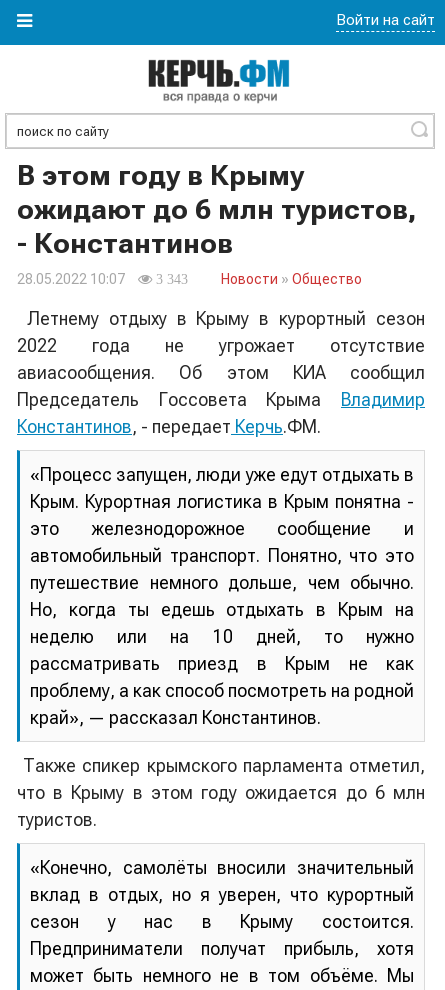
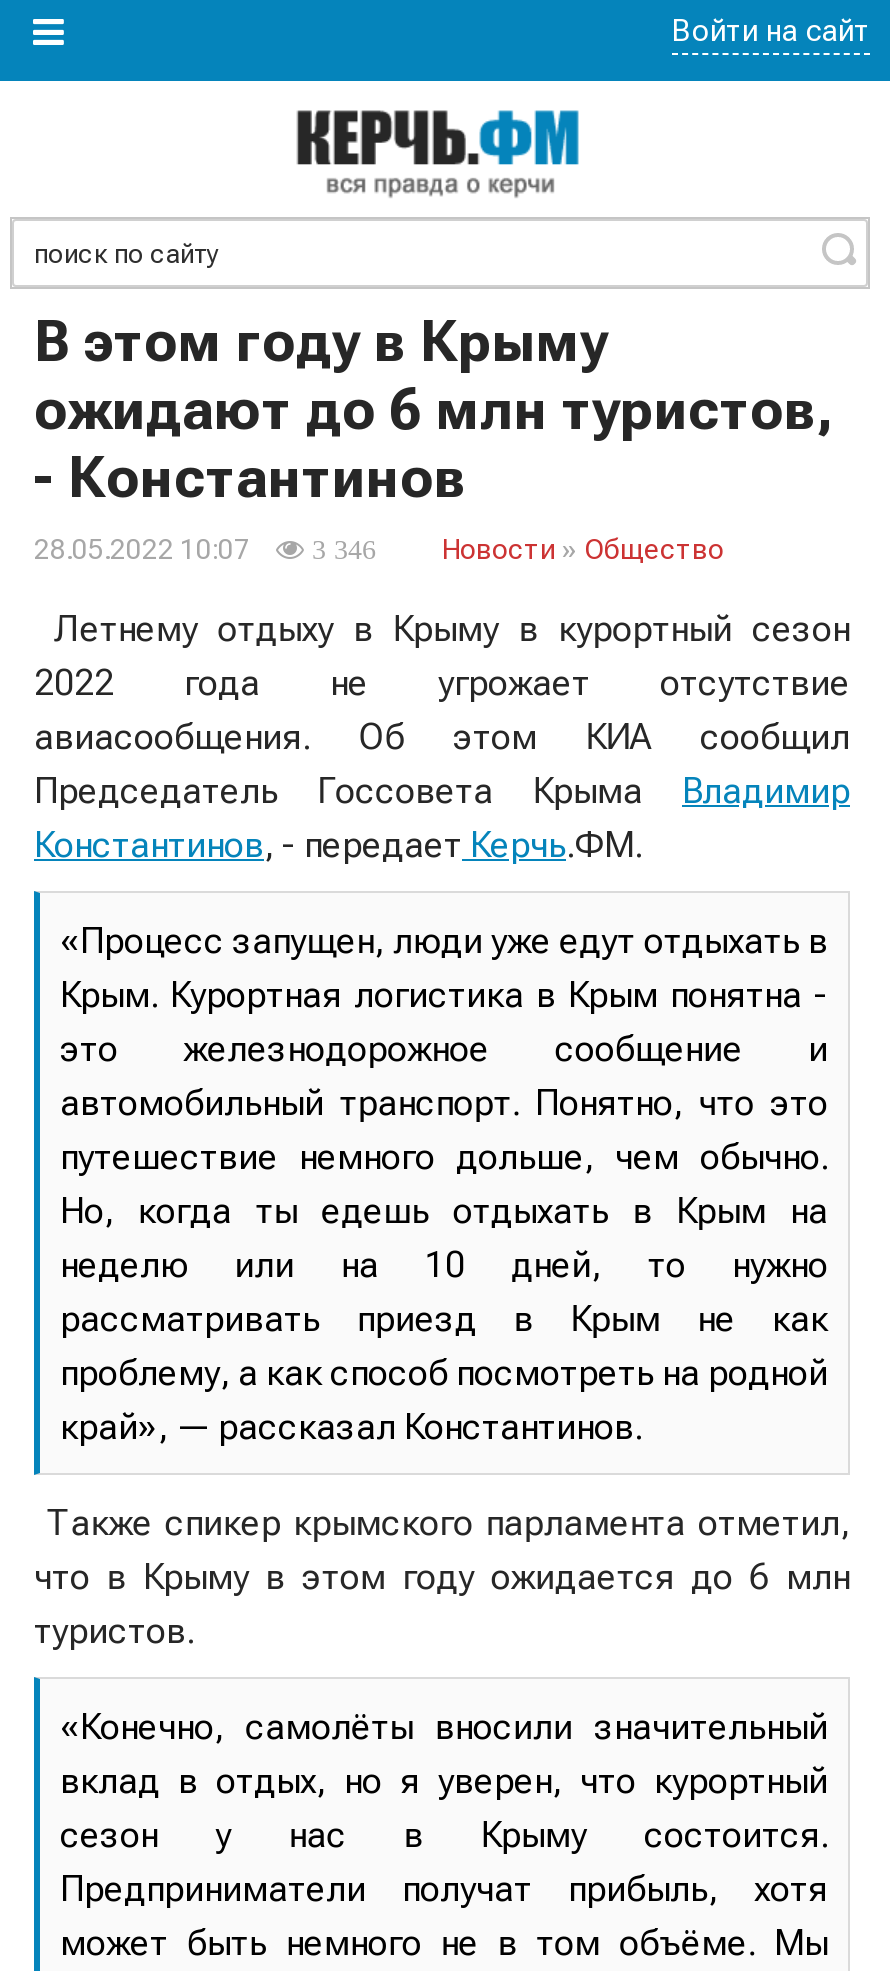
- 28.05.2022 10:07 3 343
+ 28.05.2022 10:07 3 346
